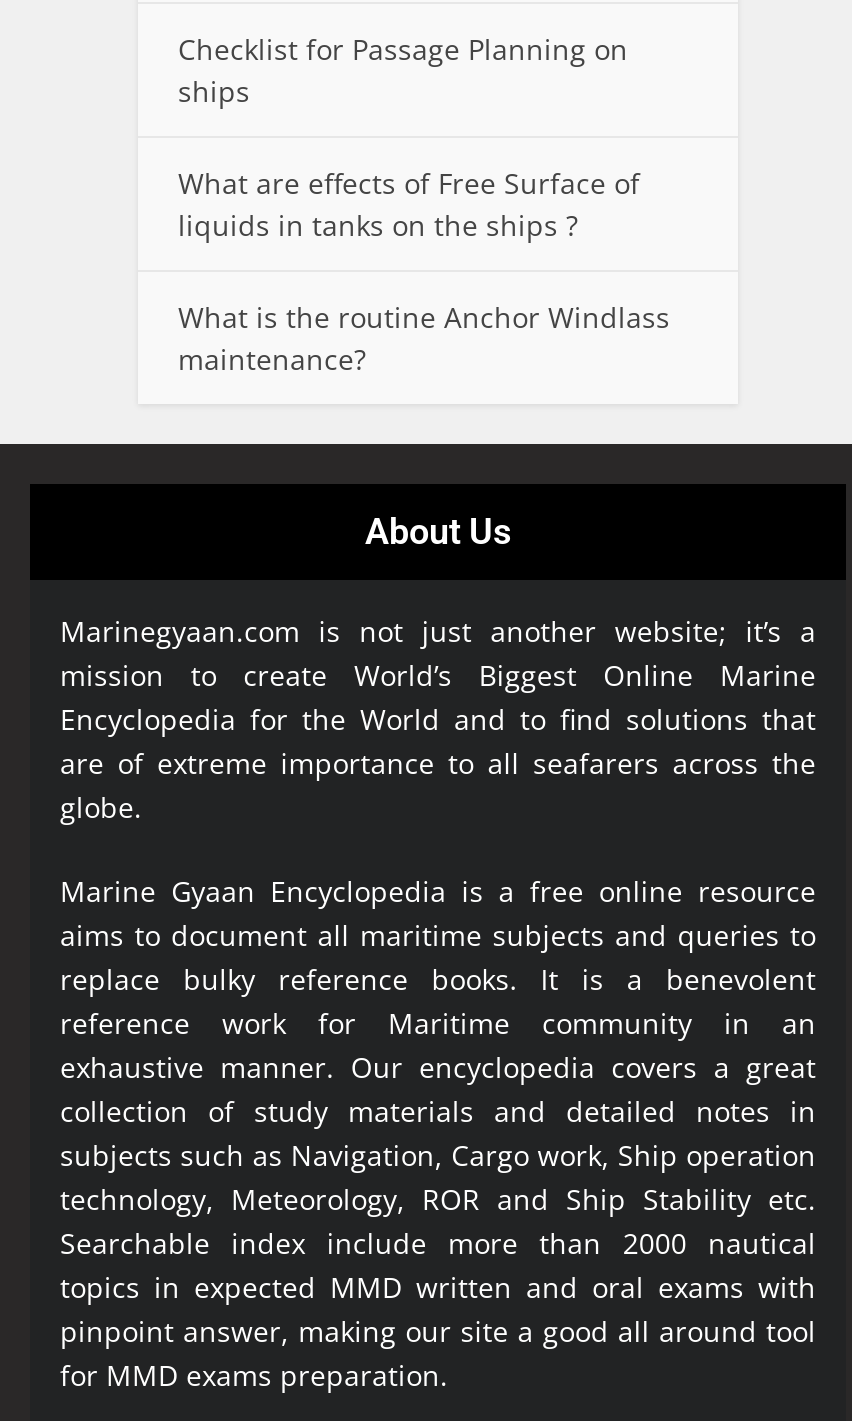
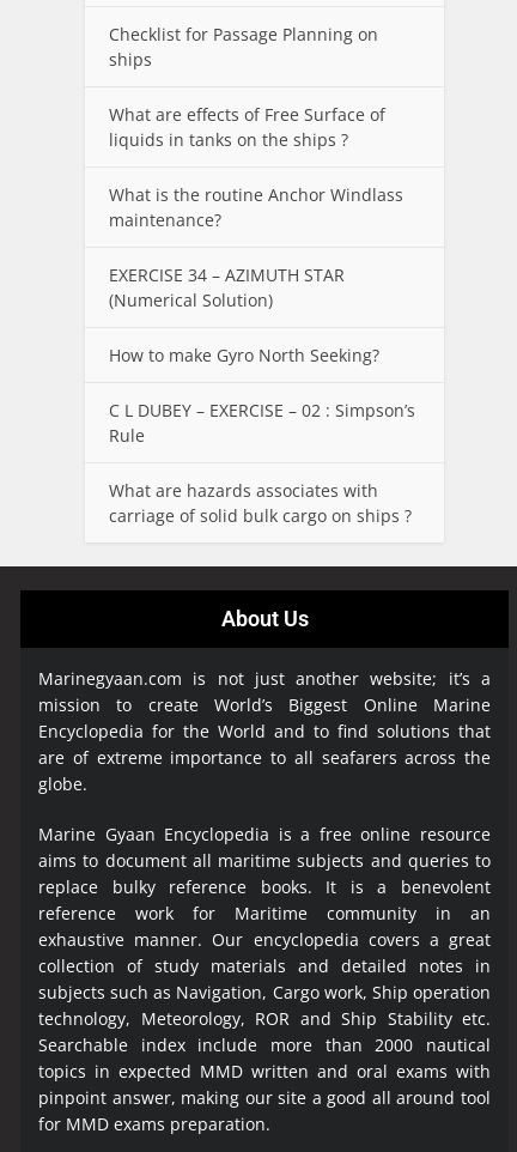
+ EXERCISE 34 – AZIMUTH STAR
+ (Numerical Solution)
+ How to make Gyro North Seeking?
+ C L DUBEY – EXERCISE – 02 : Simpson’s
+ Rule
+ What are hazards associates with
+ carriage of solid bulk cargo on ships ?
